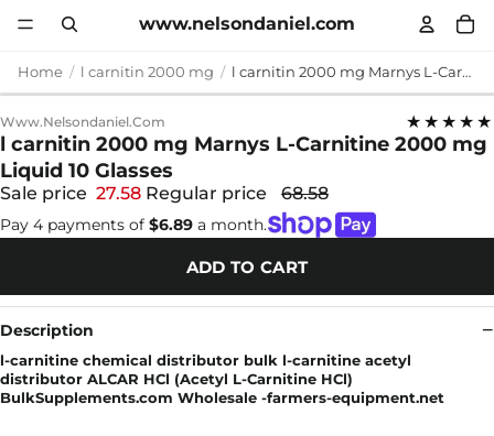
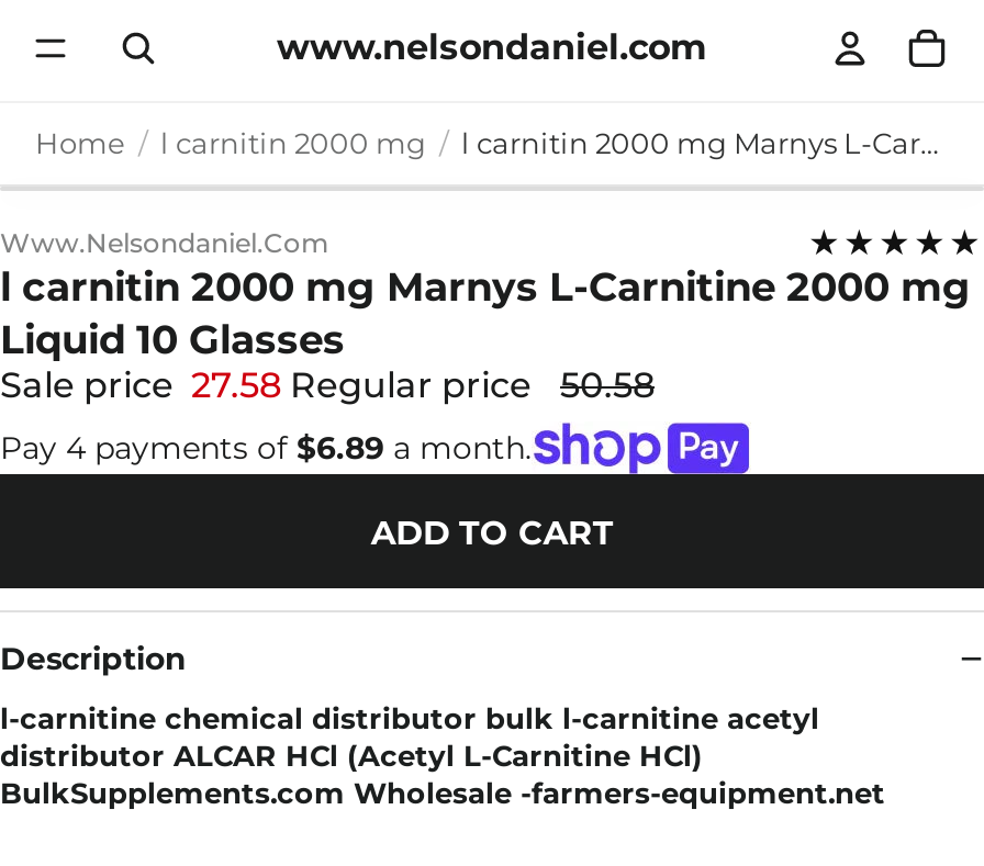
- Sale price 27.58 Regular price 68.58
+ Sale price 27.58 Regular price 50.58
